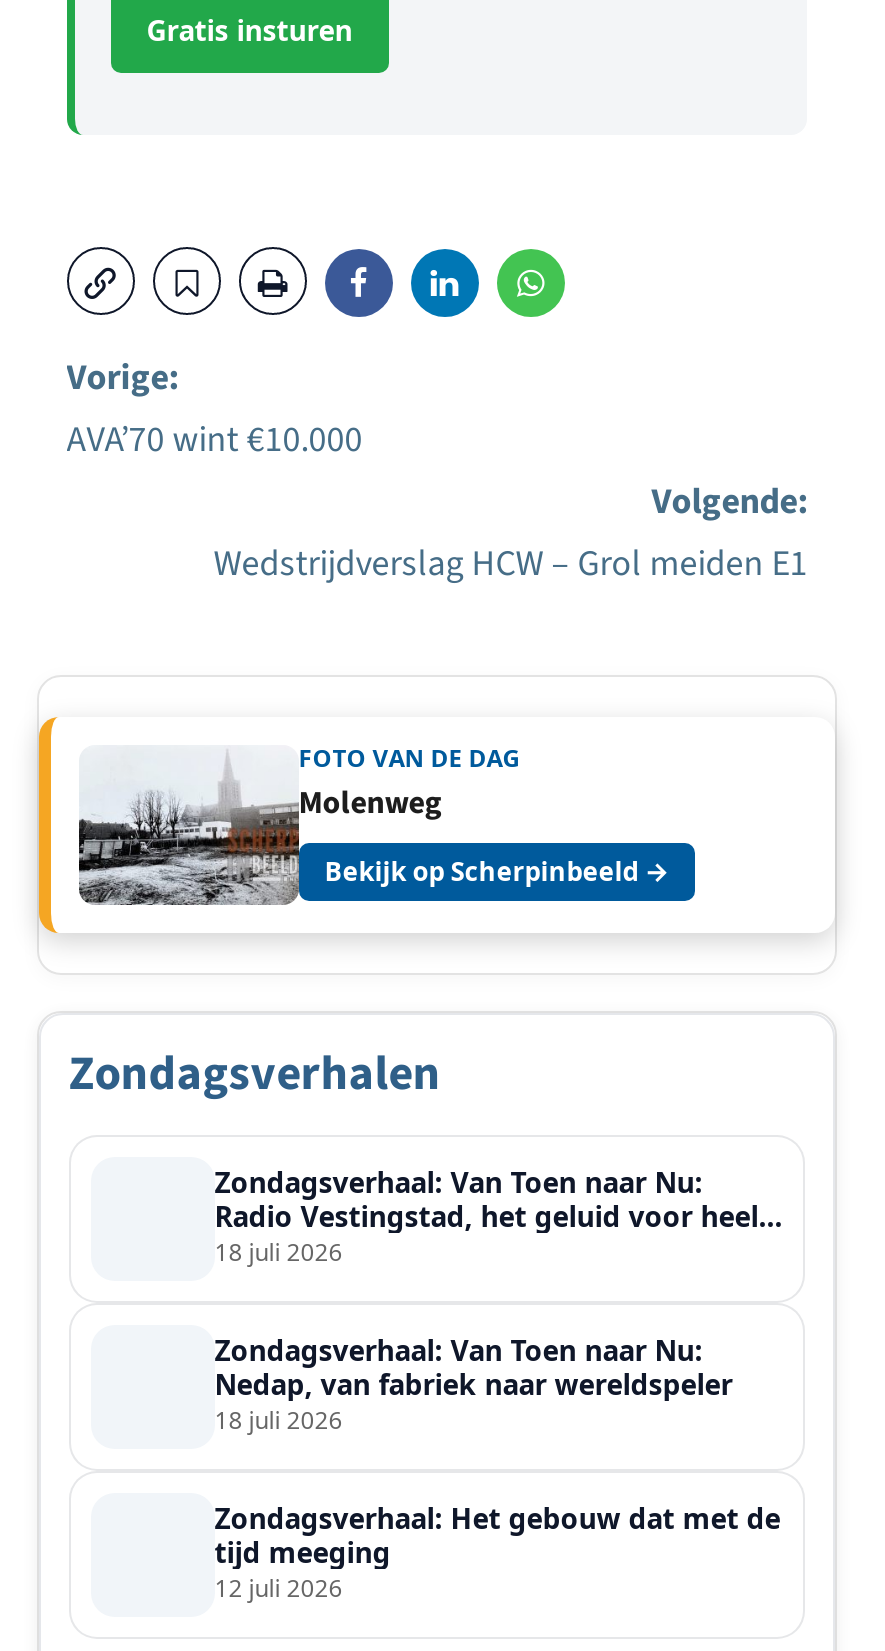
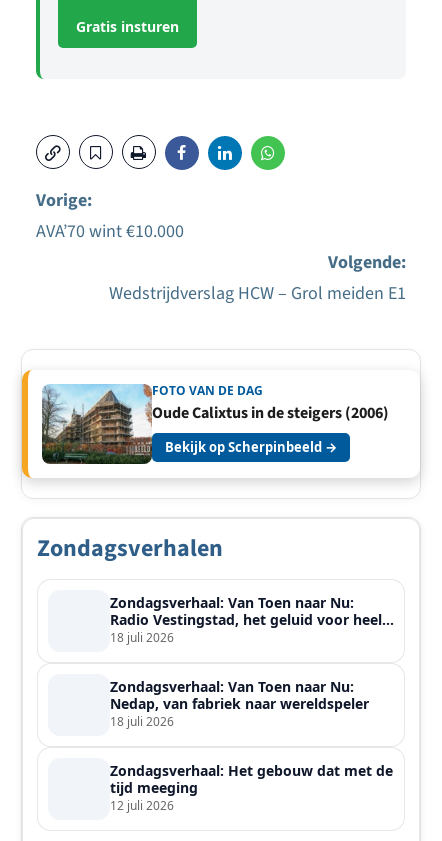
- [image]
- Molenweg
+ [image]
+ Oude Calixtus in de steigers (2006)
